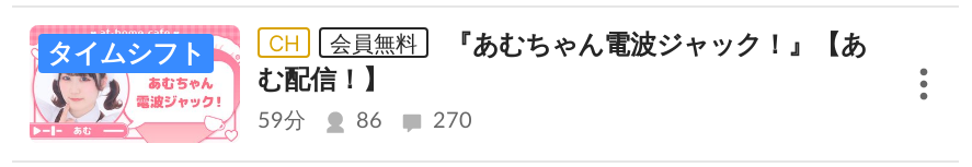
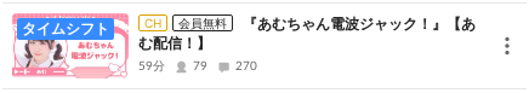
- 86
+ 79
